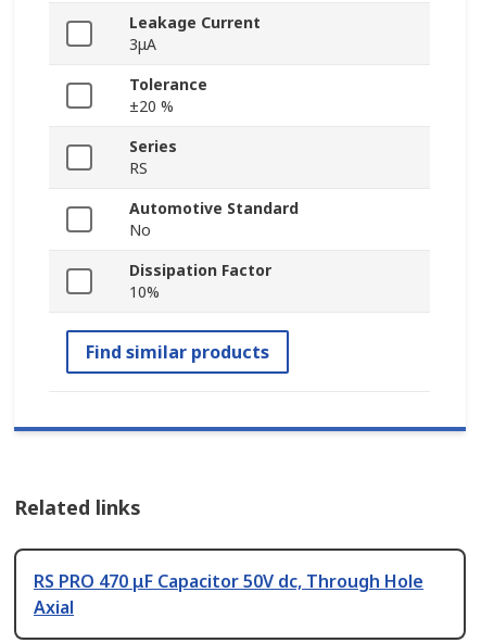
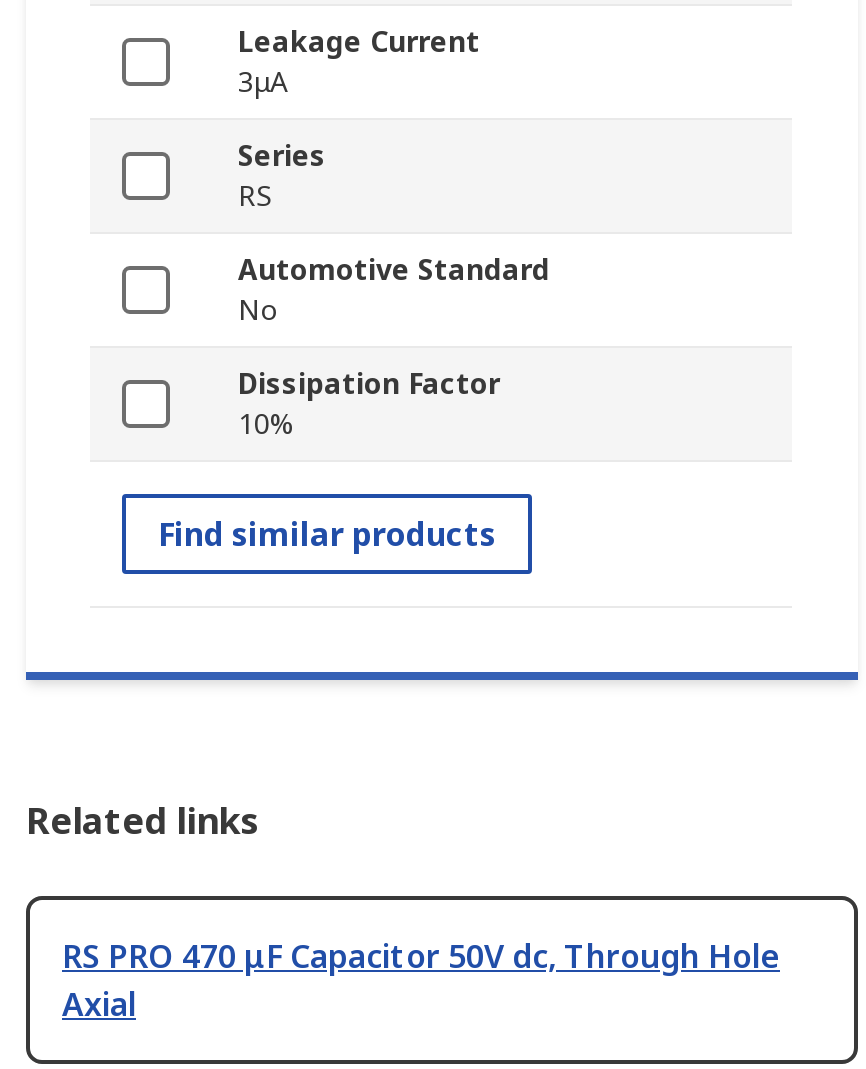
- Tolerance
- ±20 %
